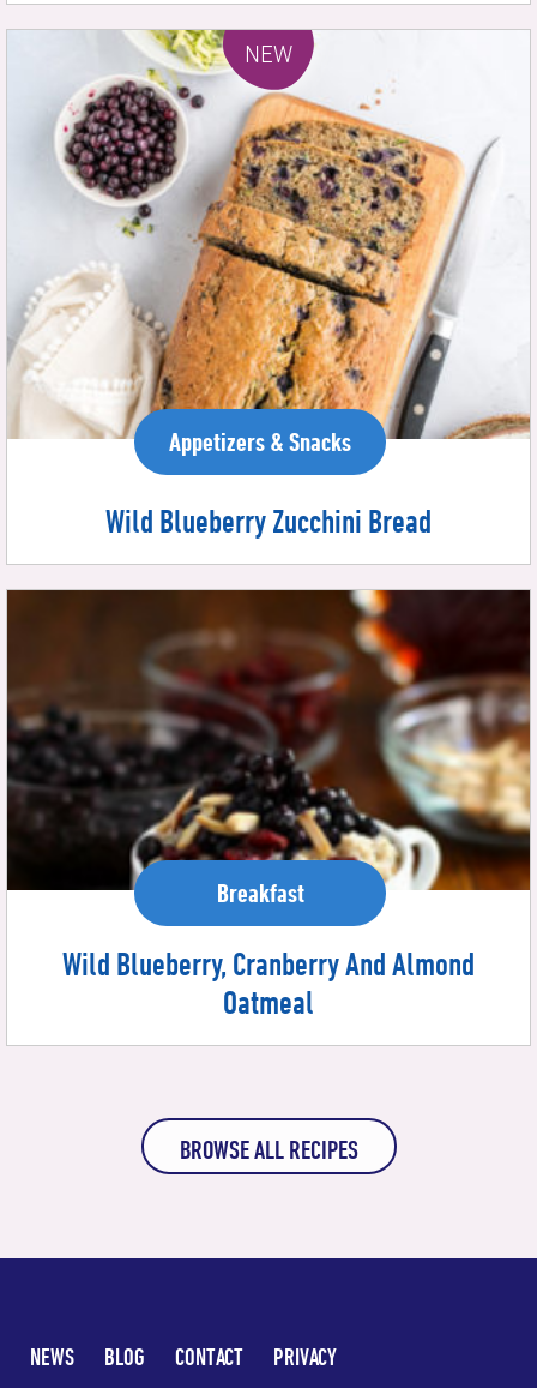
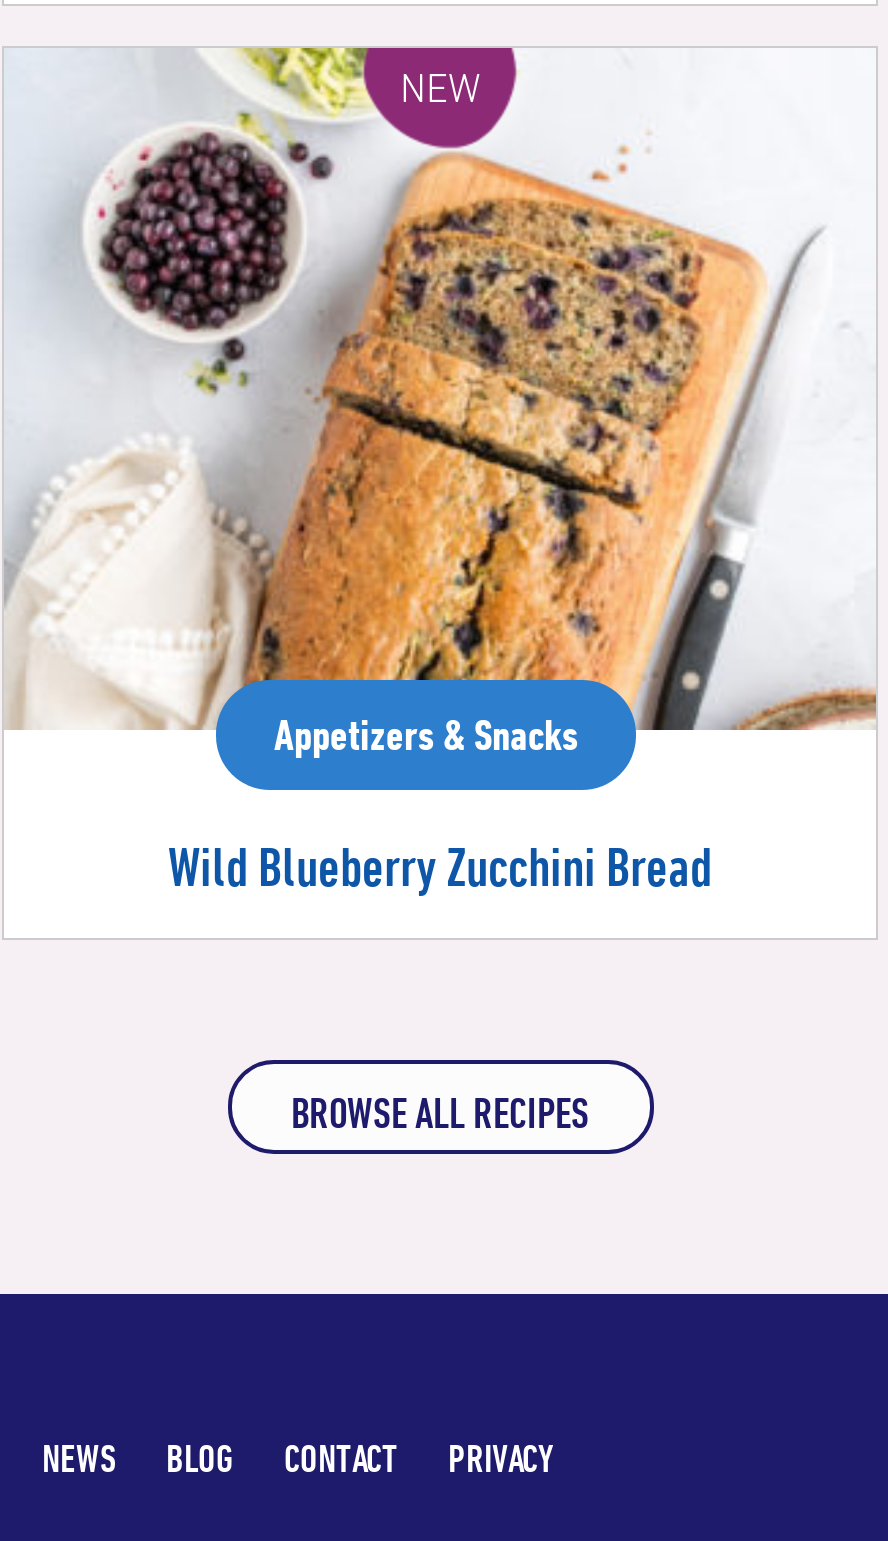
- [image]
- Breakfast
- Wild Blueberry, Cranberry And Almond
- Oatmeal
